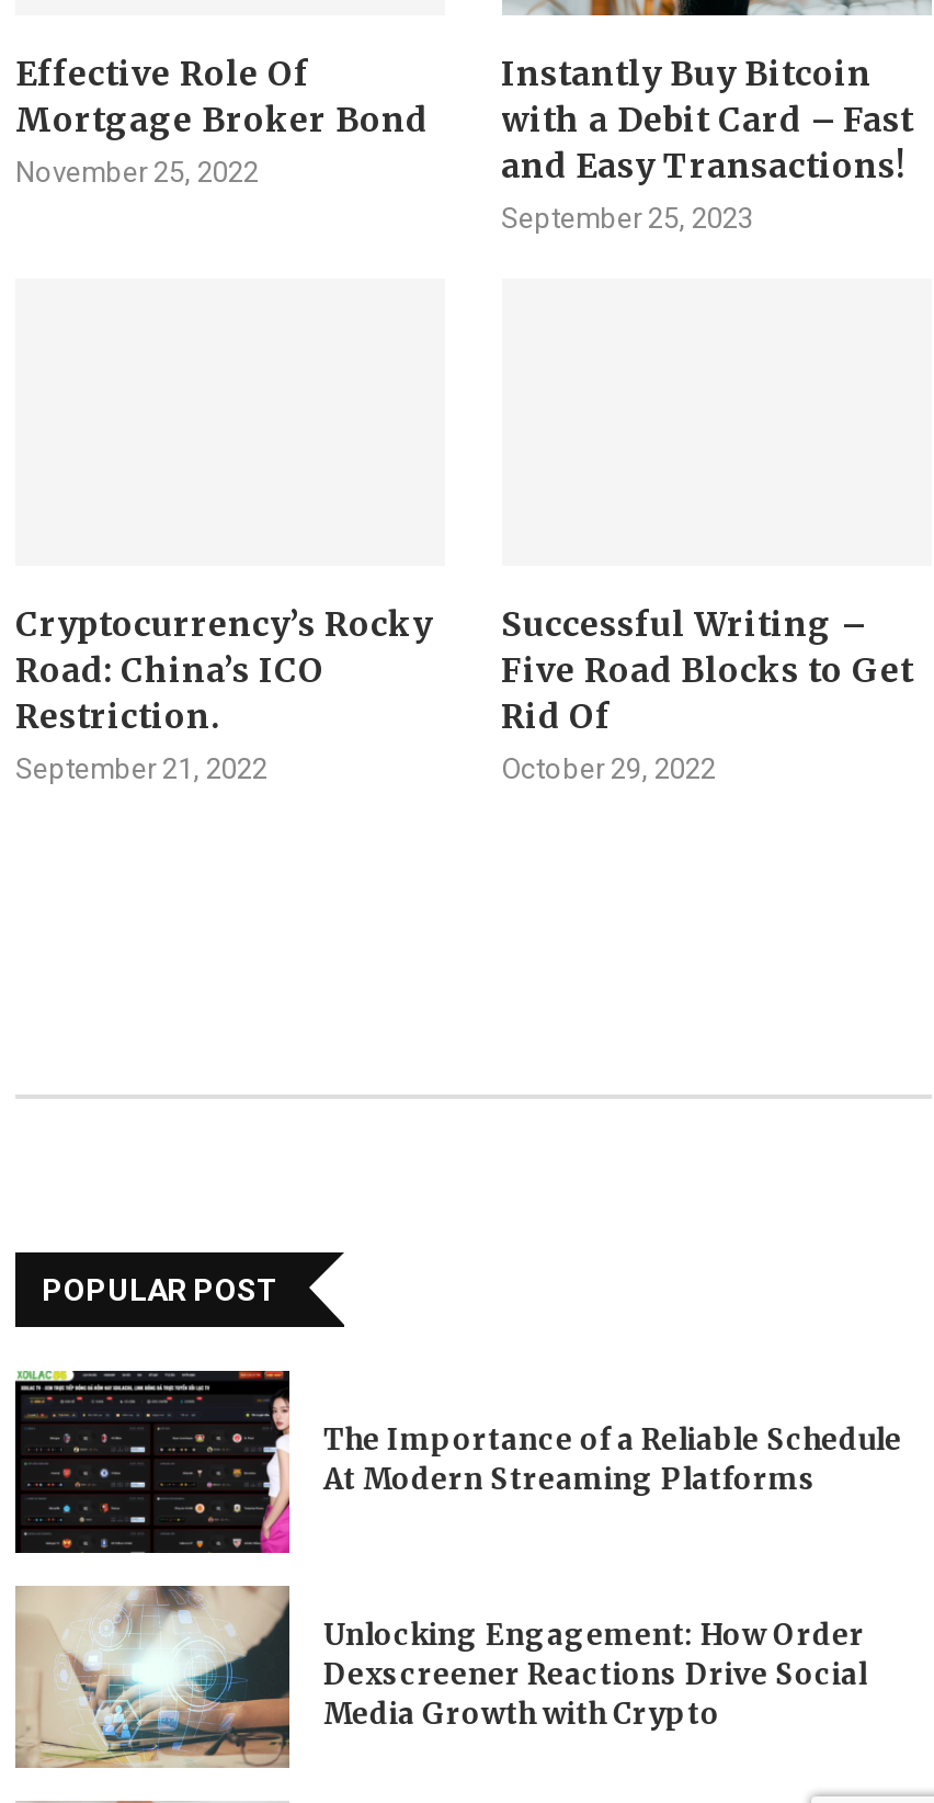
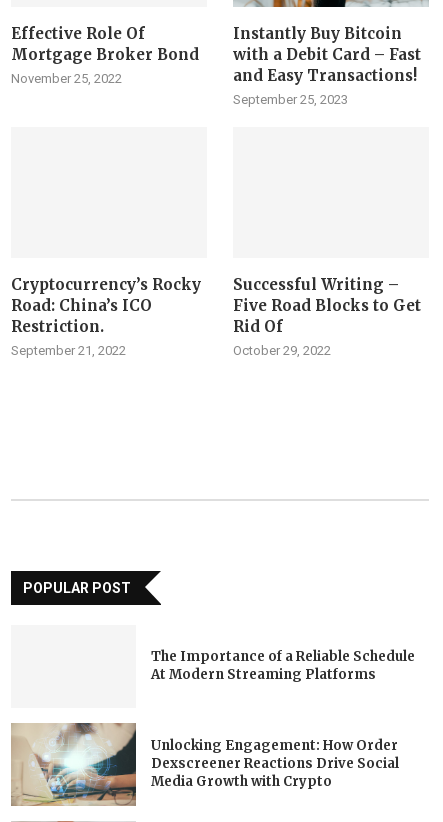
- [image]
